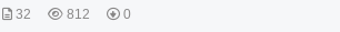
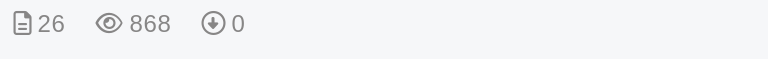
- 32
- 812
+ 26
+ 868
